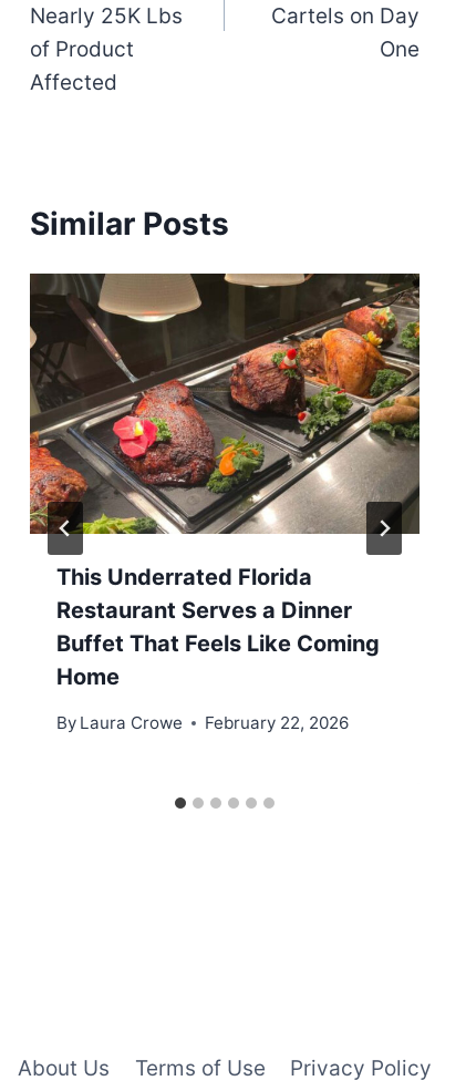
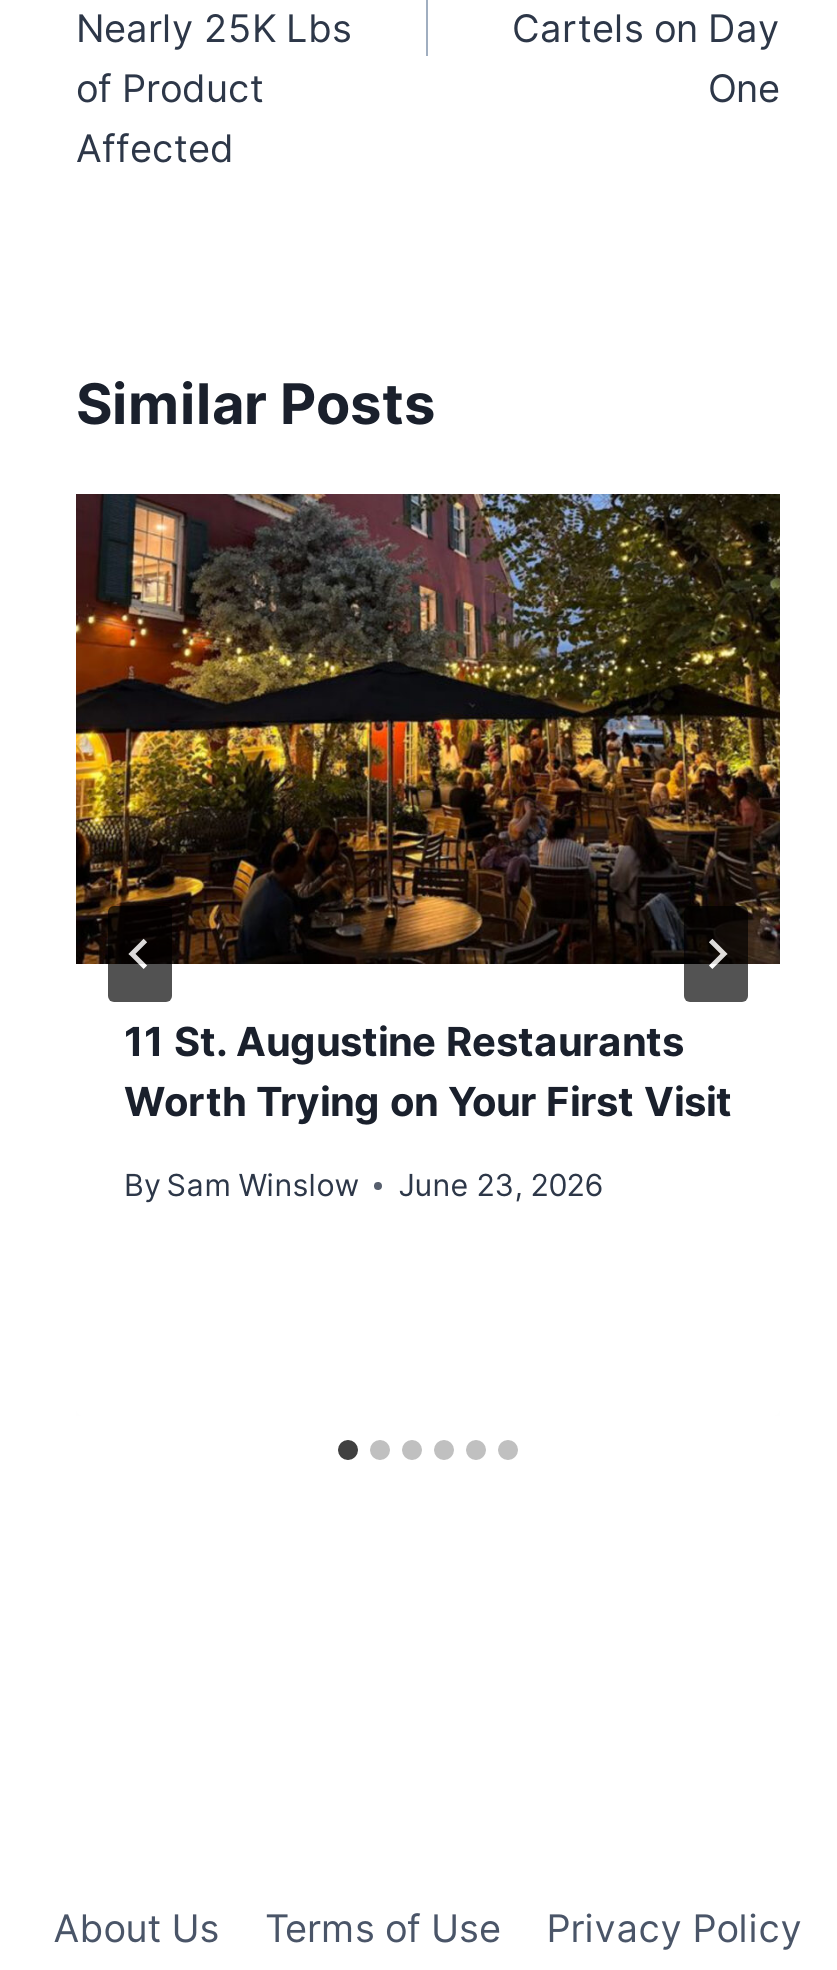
- [image]
- This Underrated Florida
- Restaurant Serves a Dinner
- Buffet That Feels Like Coming
- Home
+ [image]
+ 11 St. Augustine Restaurants
+ Worth Trying on Your First Visit

- By Laura Crowe
- February 22, 2026
+ By Sam Winslow
+ June 23, 2026
